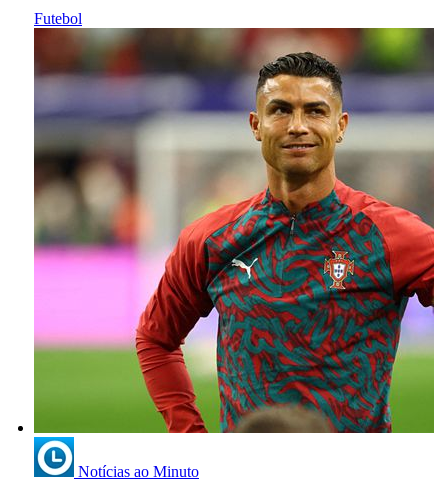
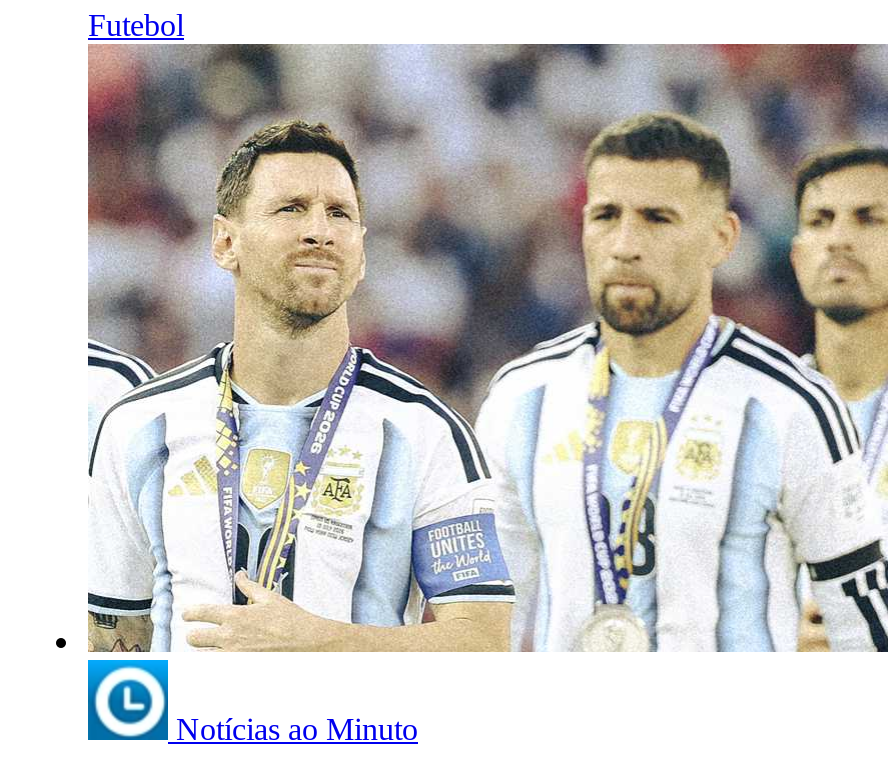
- [image]
+ [image]
